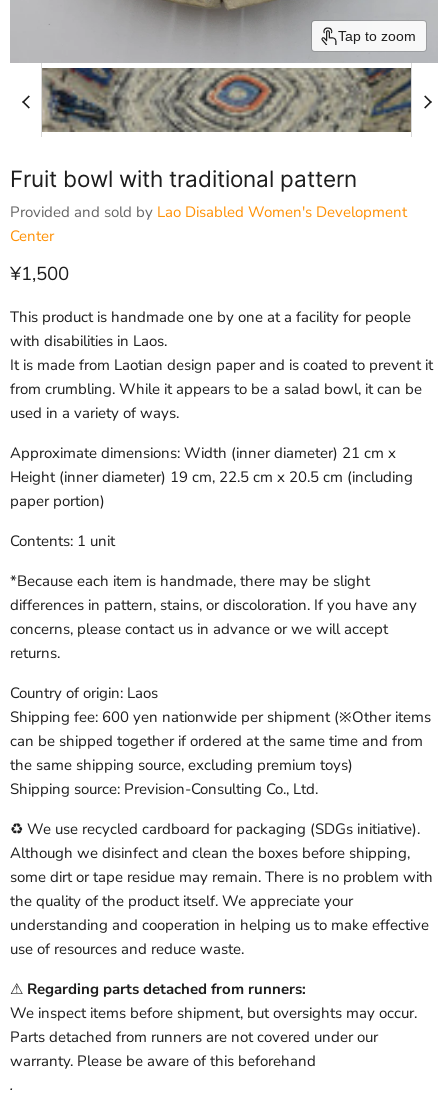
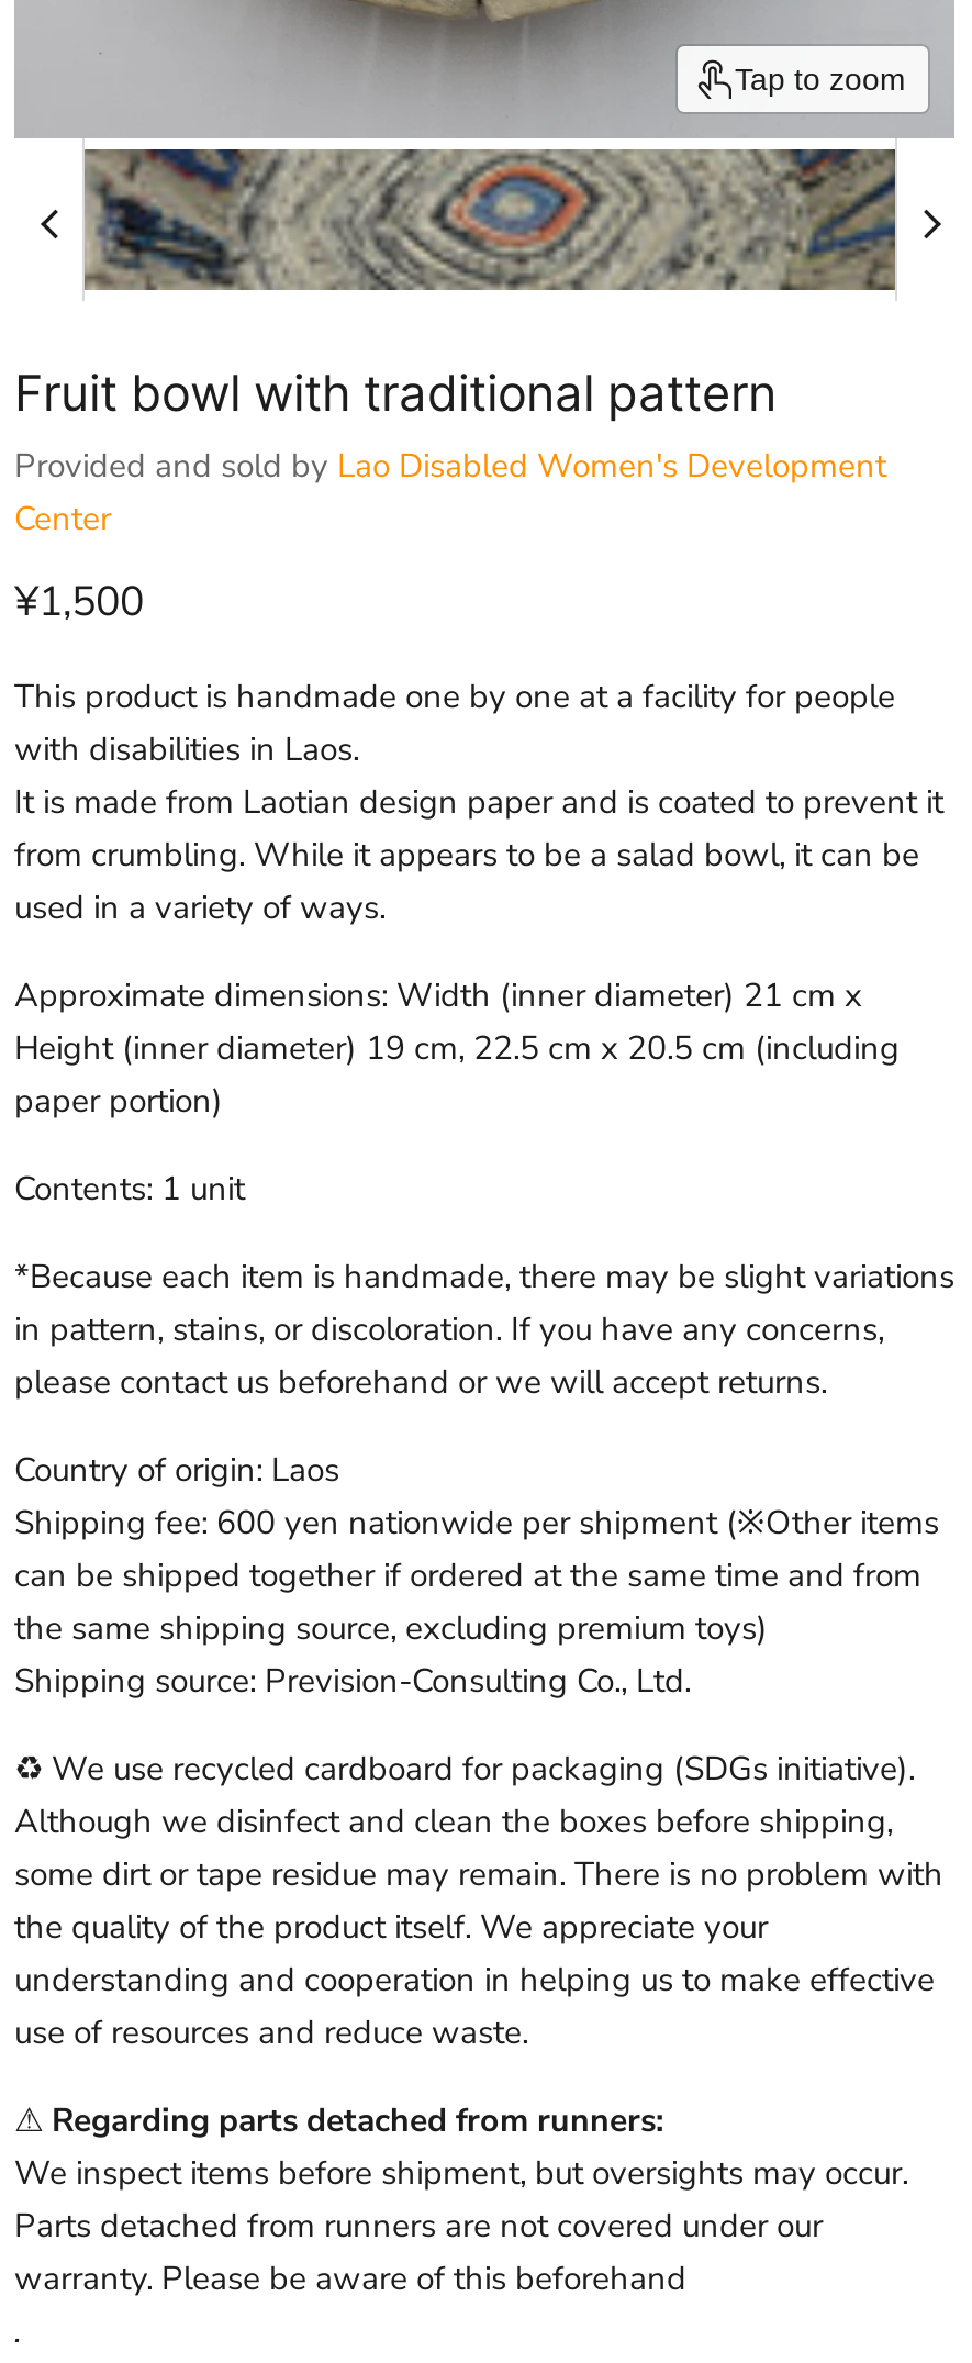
- *Because each item is handmade, there may be slight
- differences in pattern, stains, or discoloration. If you have any
- concerns, please contact us in advance or we will accept
- returns.
+ *Because each item is handmade, there may be slight variations
+ in pattern, stains, or discoloration. If you have any concerns,
+ please contact us beforehand or we will accept returns.
